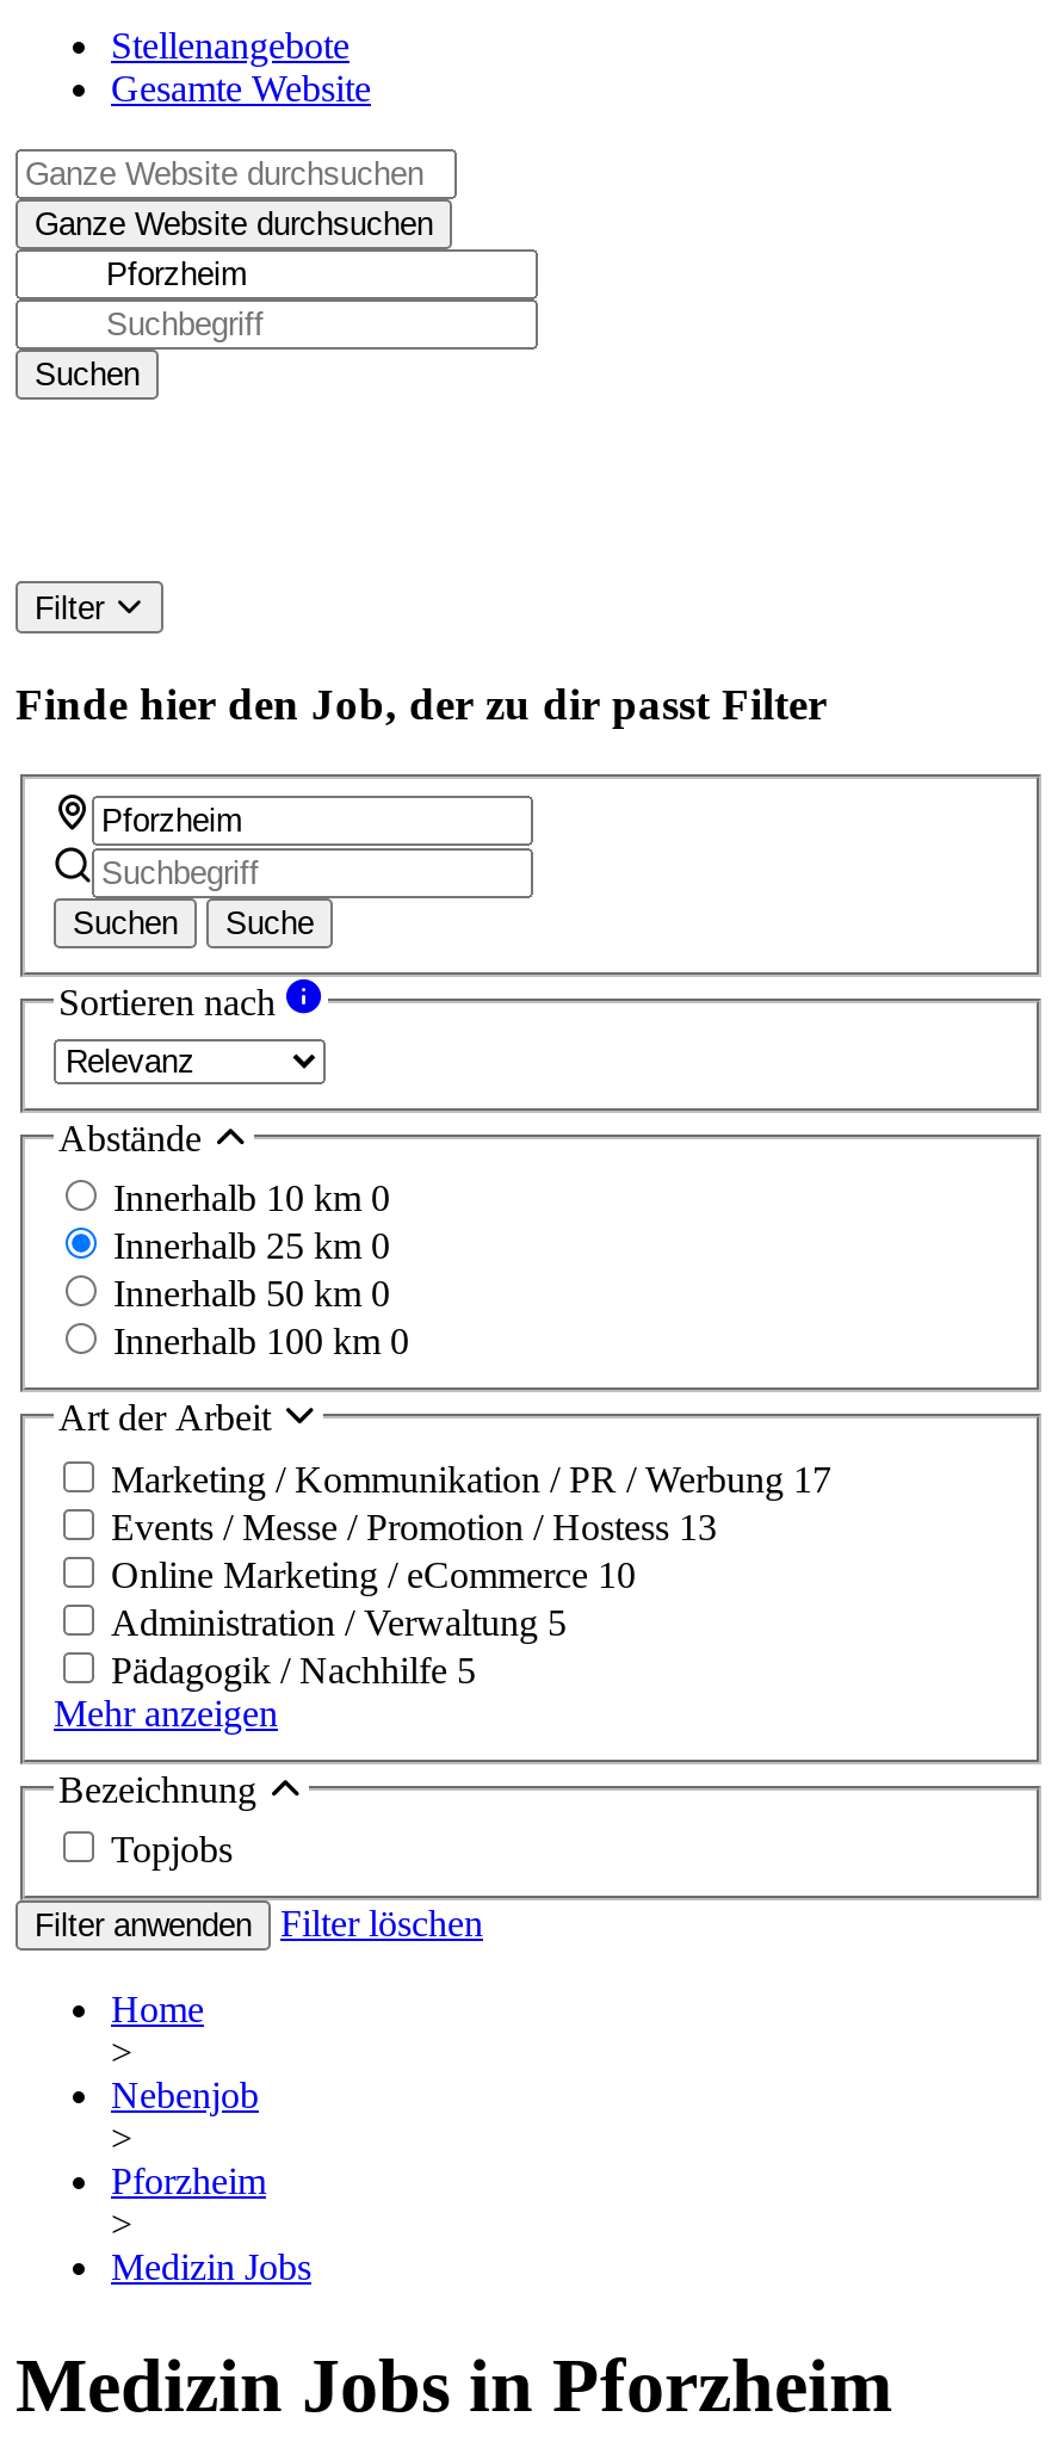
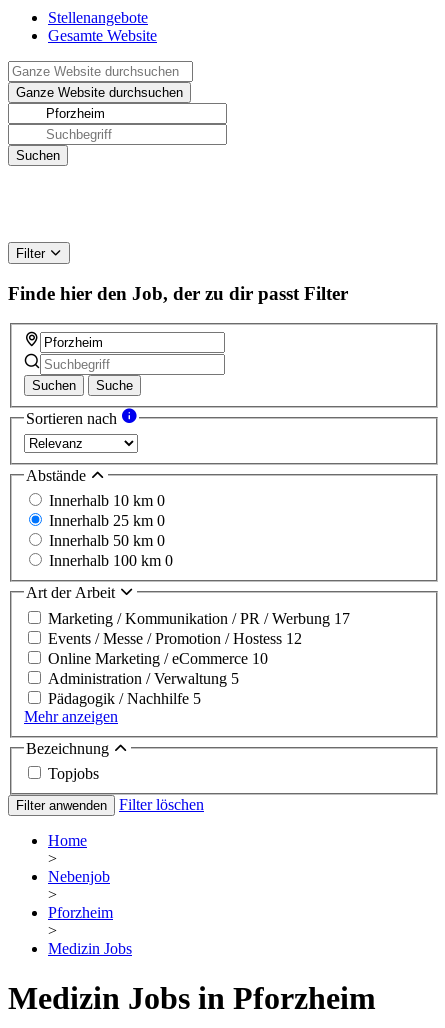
- Events / Messe / Promotion / Hostess 13
+ Events / Messe / Promotion / Hostess 12
